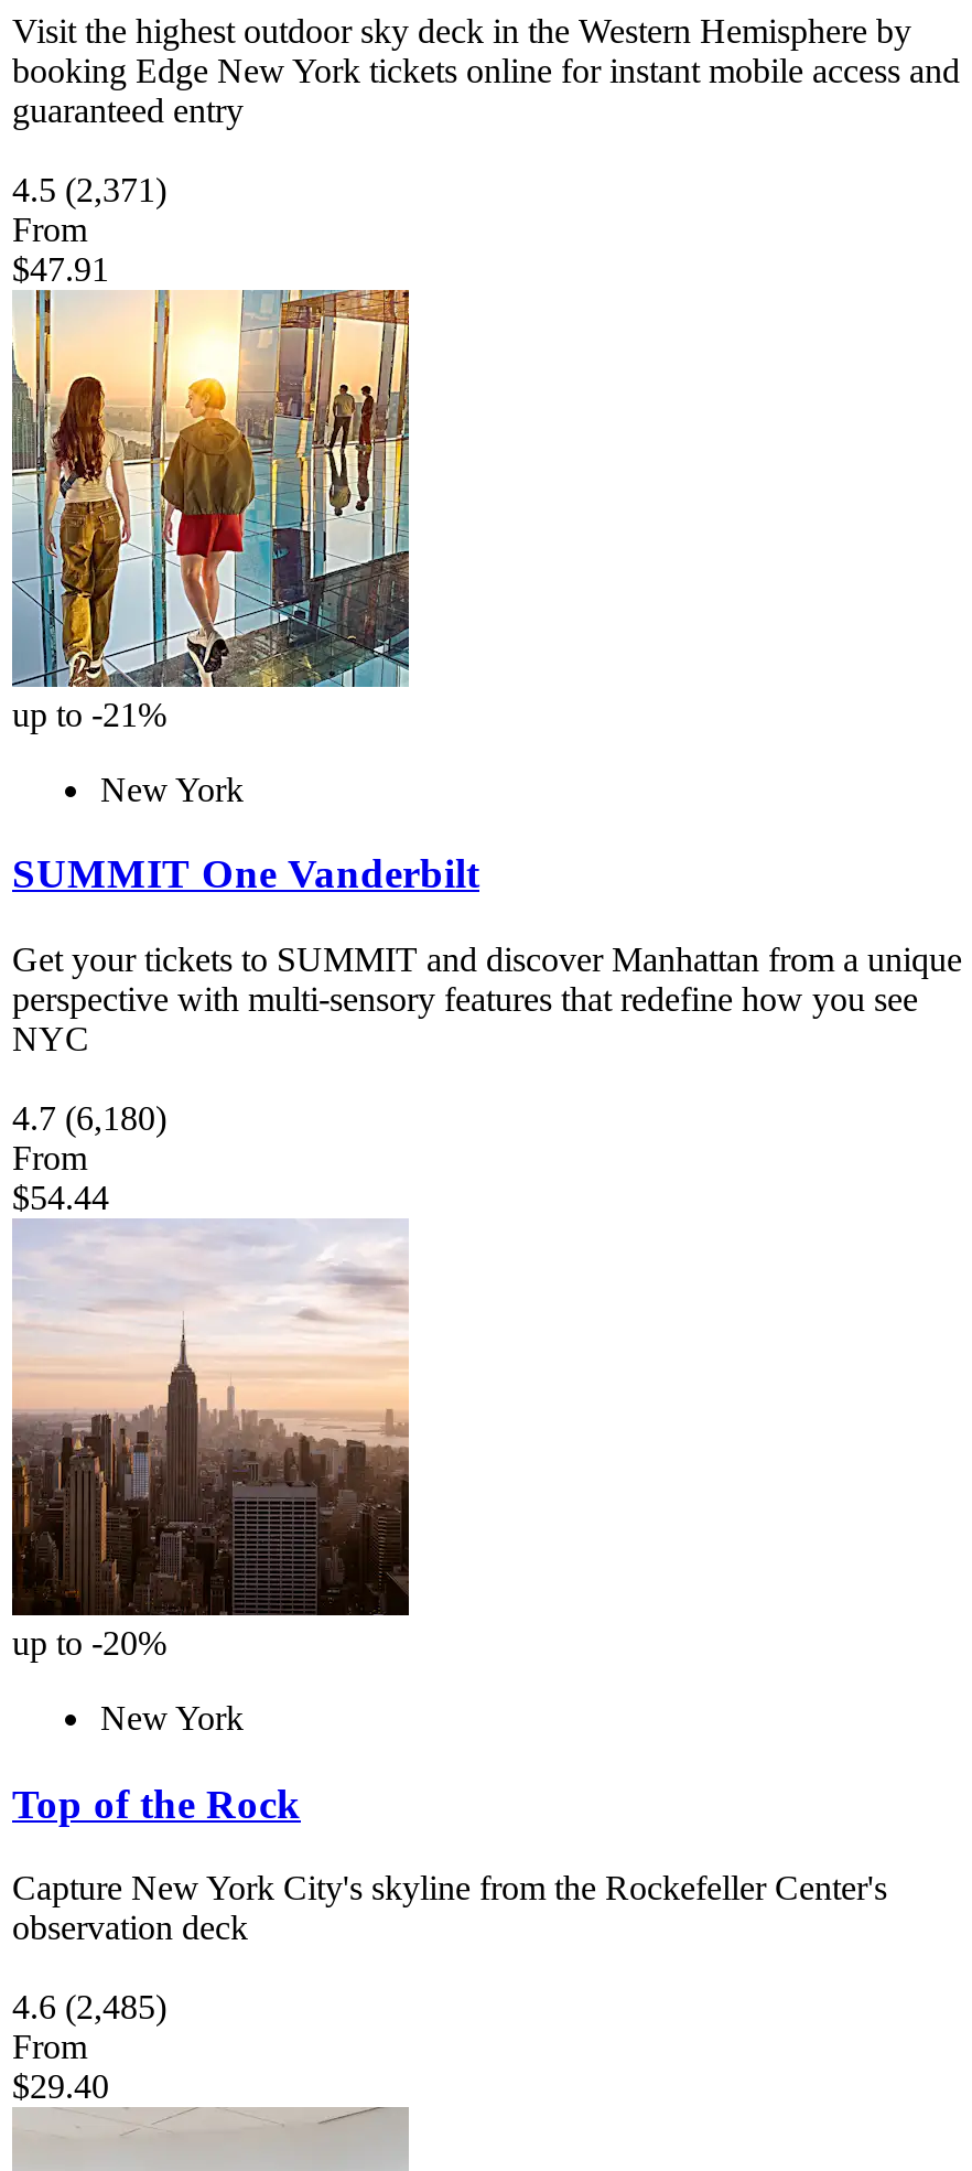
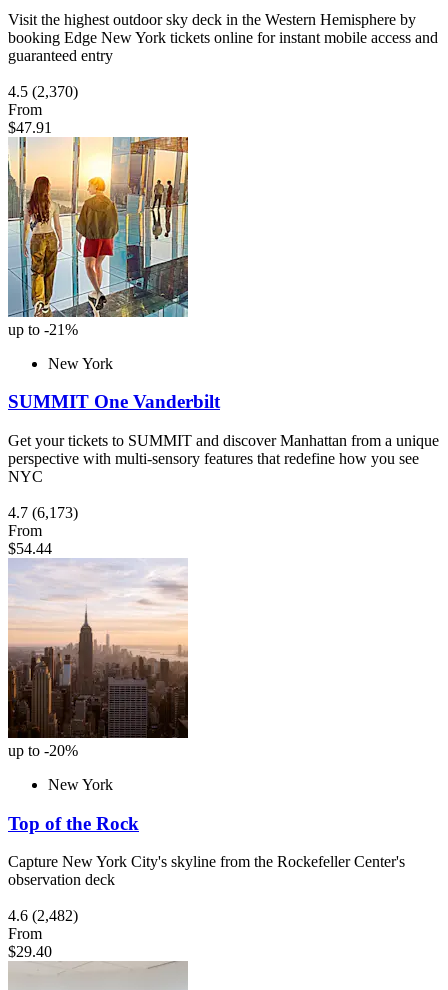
- 4.5 (2,371)
+ 4.5 (2,370)

- 4.7 (6,180)
+ 4.7 (6,173)

- 4.6 (2,485)
+ 4.6 (2,482)
